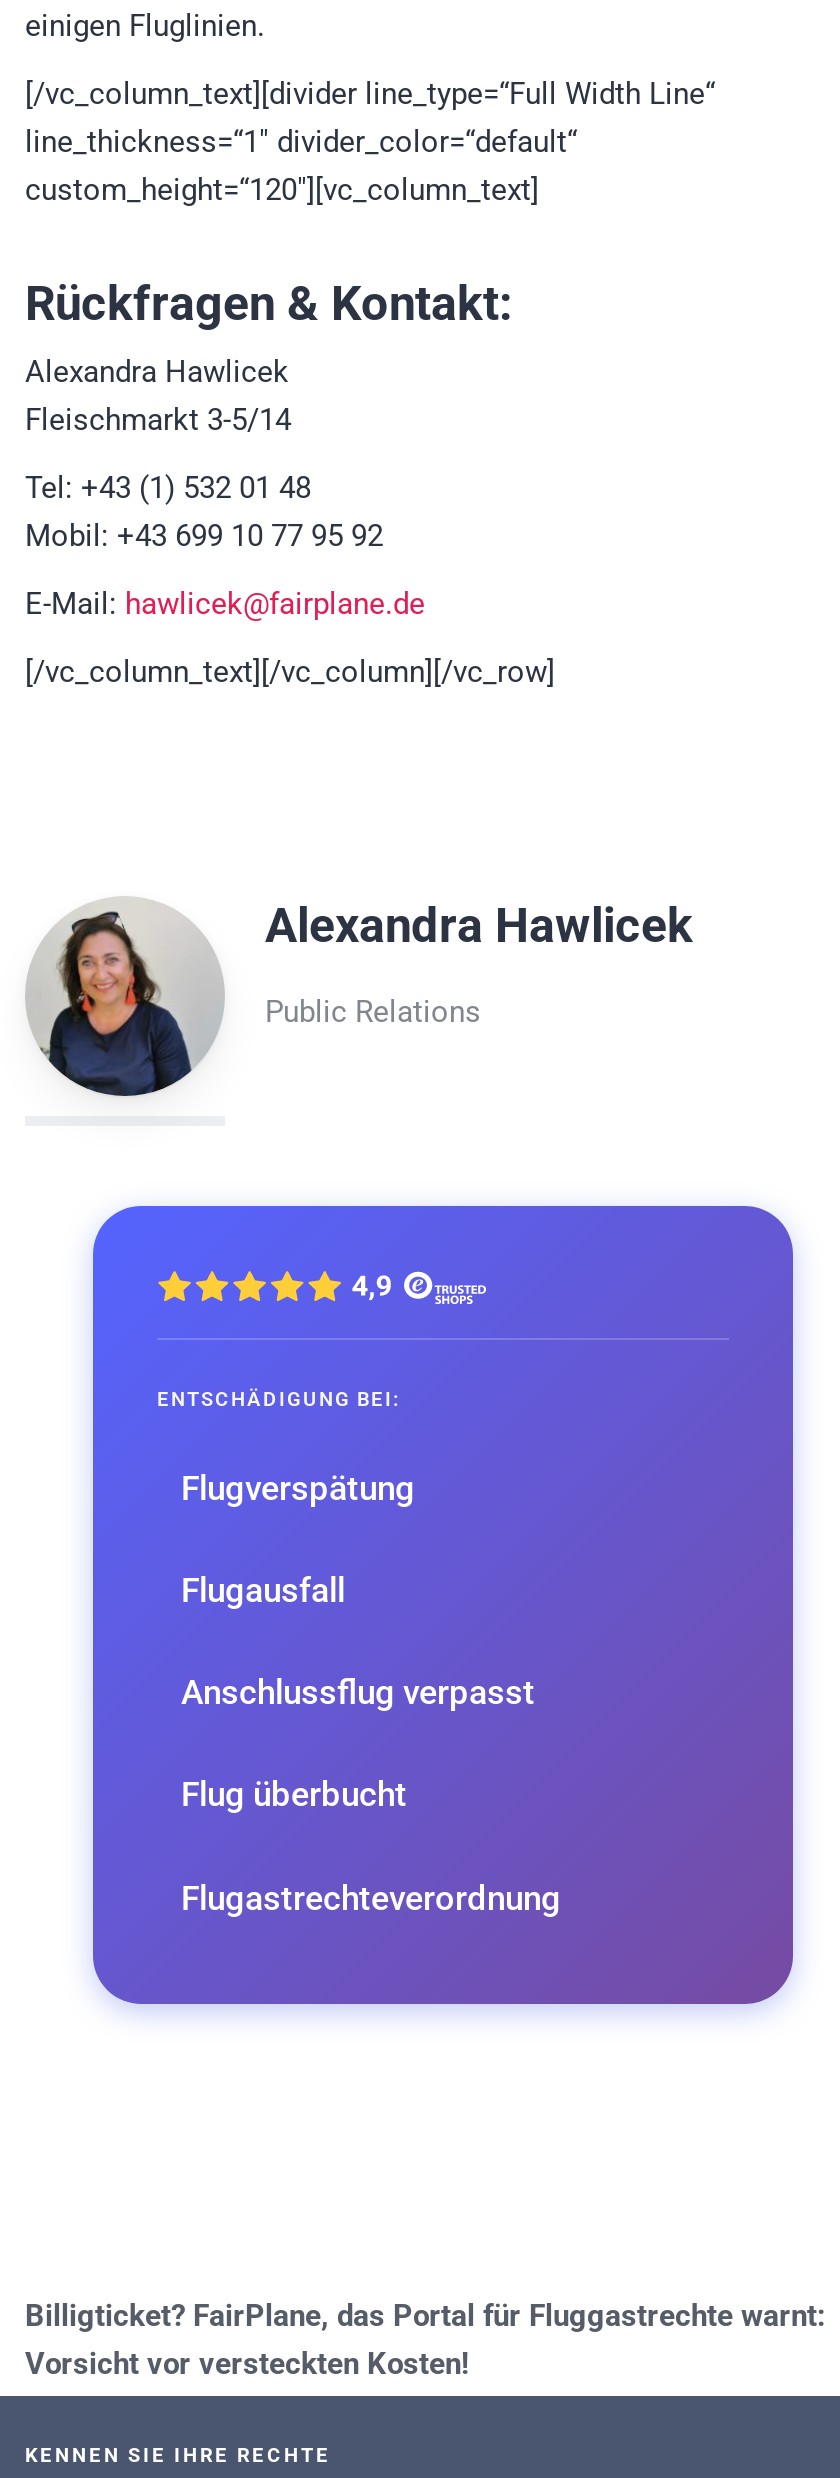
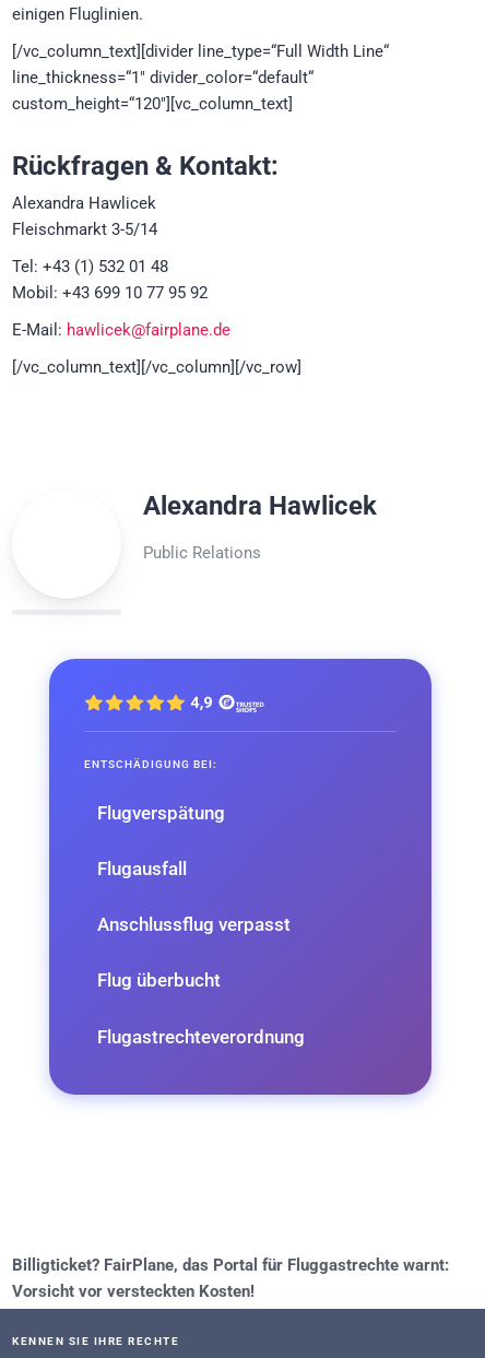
- [image]
